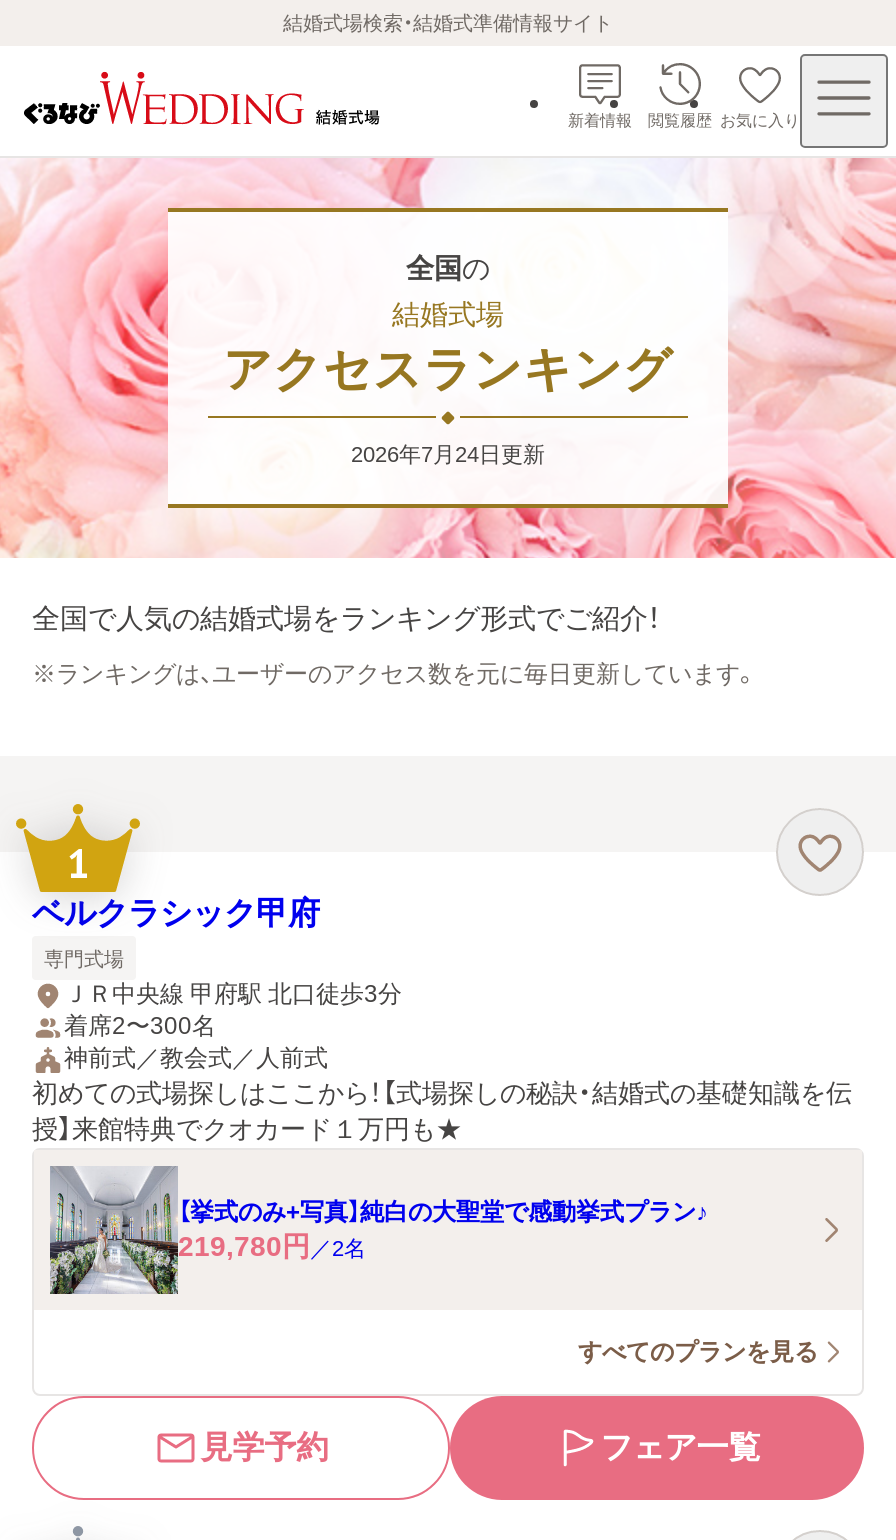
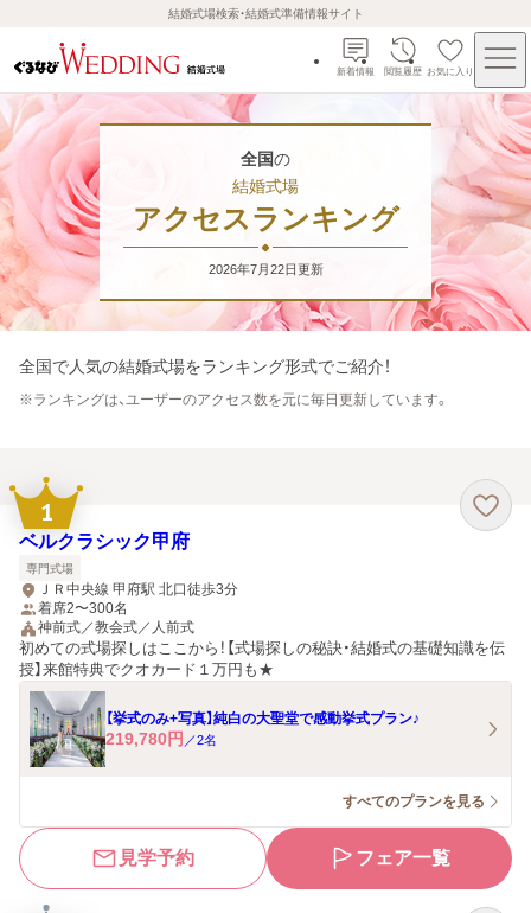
- 2026年7月24日更新
+ 2026年7月22日更新
